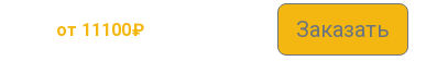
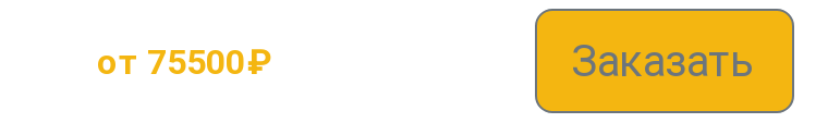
- от 11100₽
+ от 75500₽
